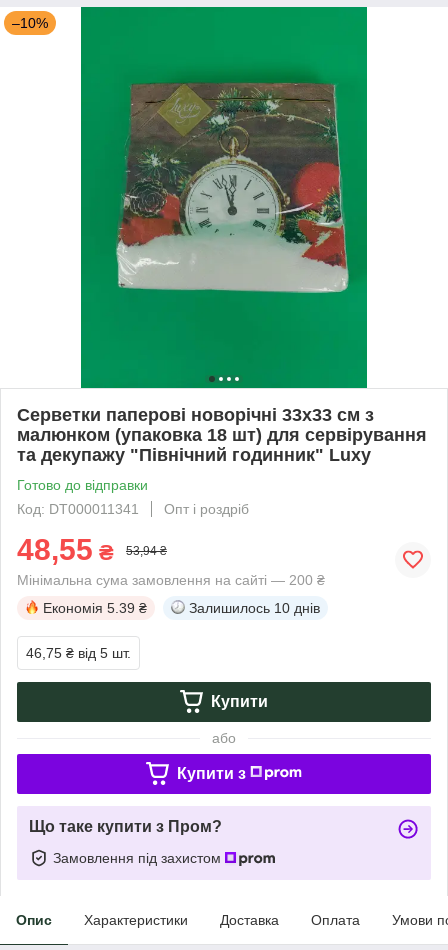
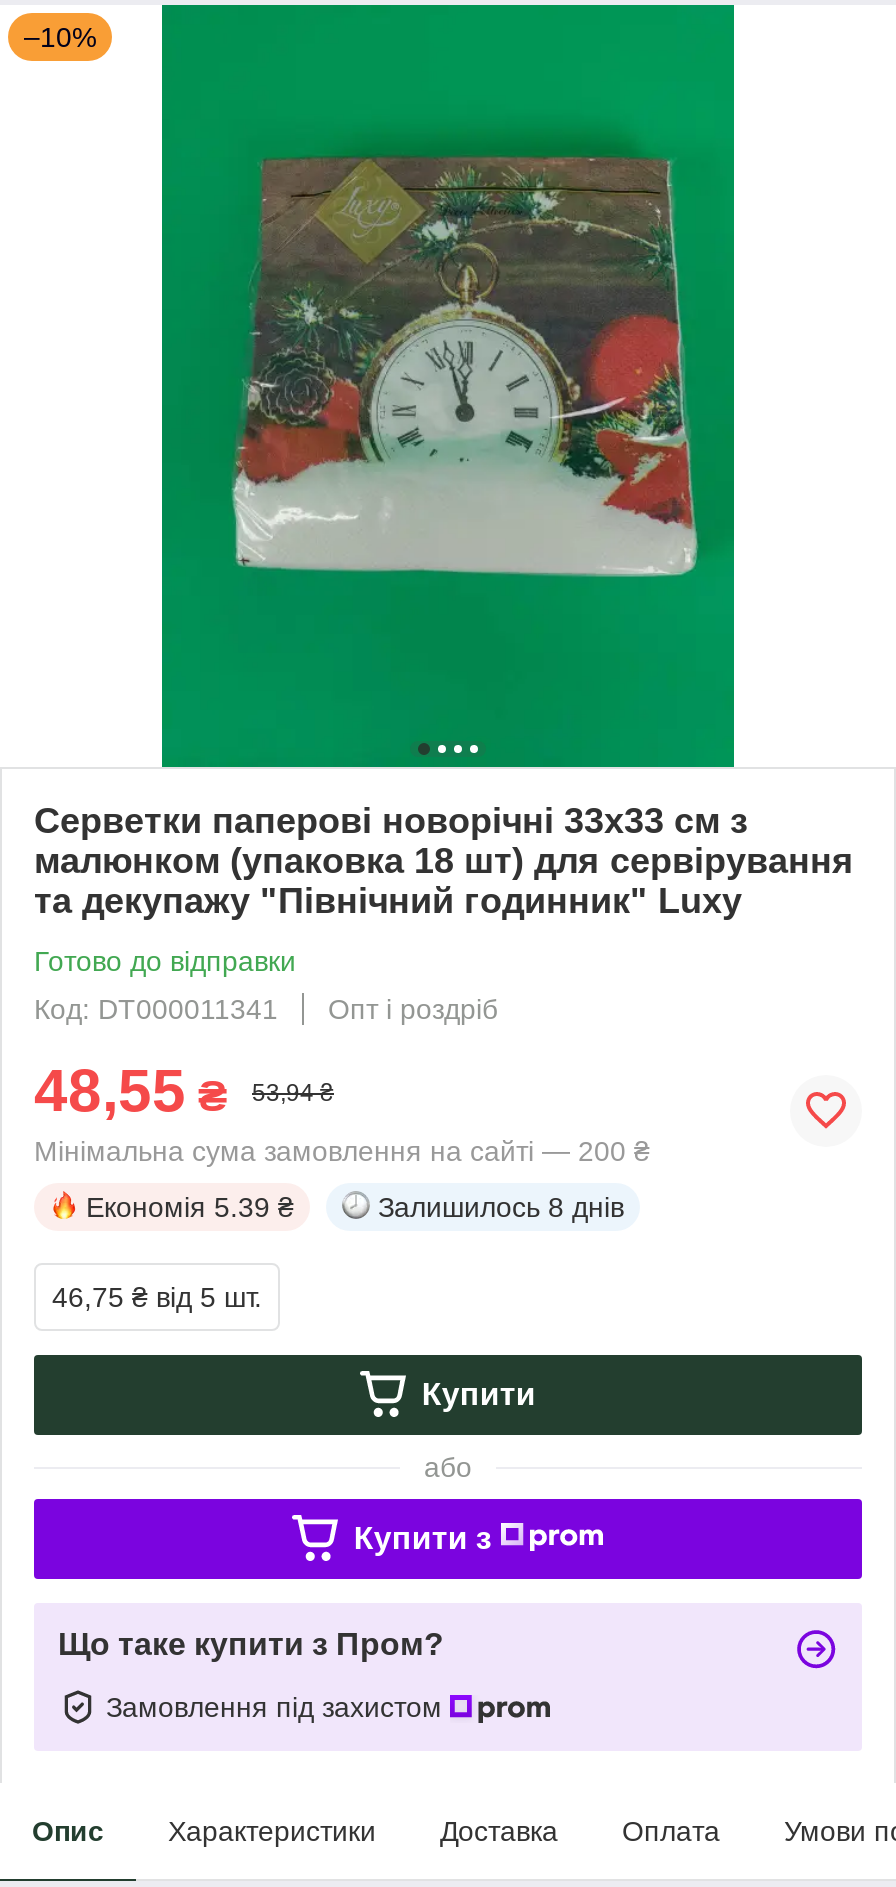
- Залишилось 10 днів
+ Залишилось 8 днів
